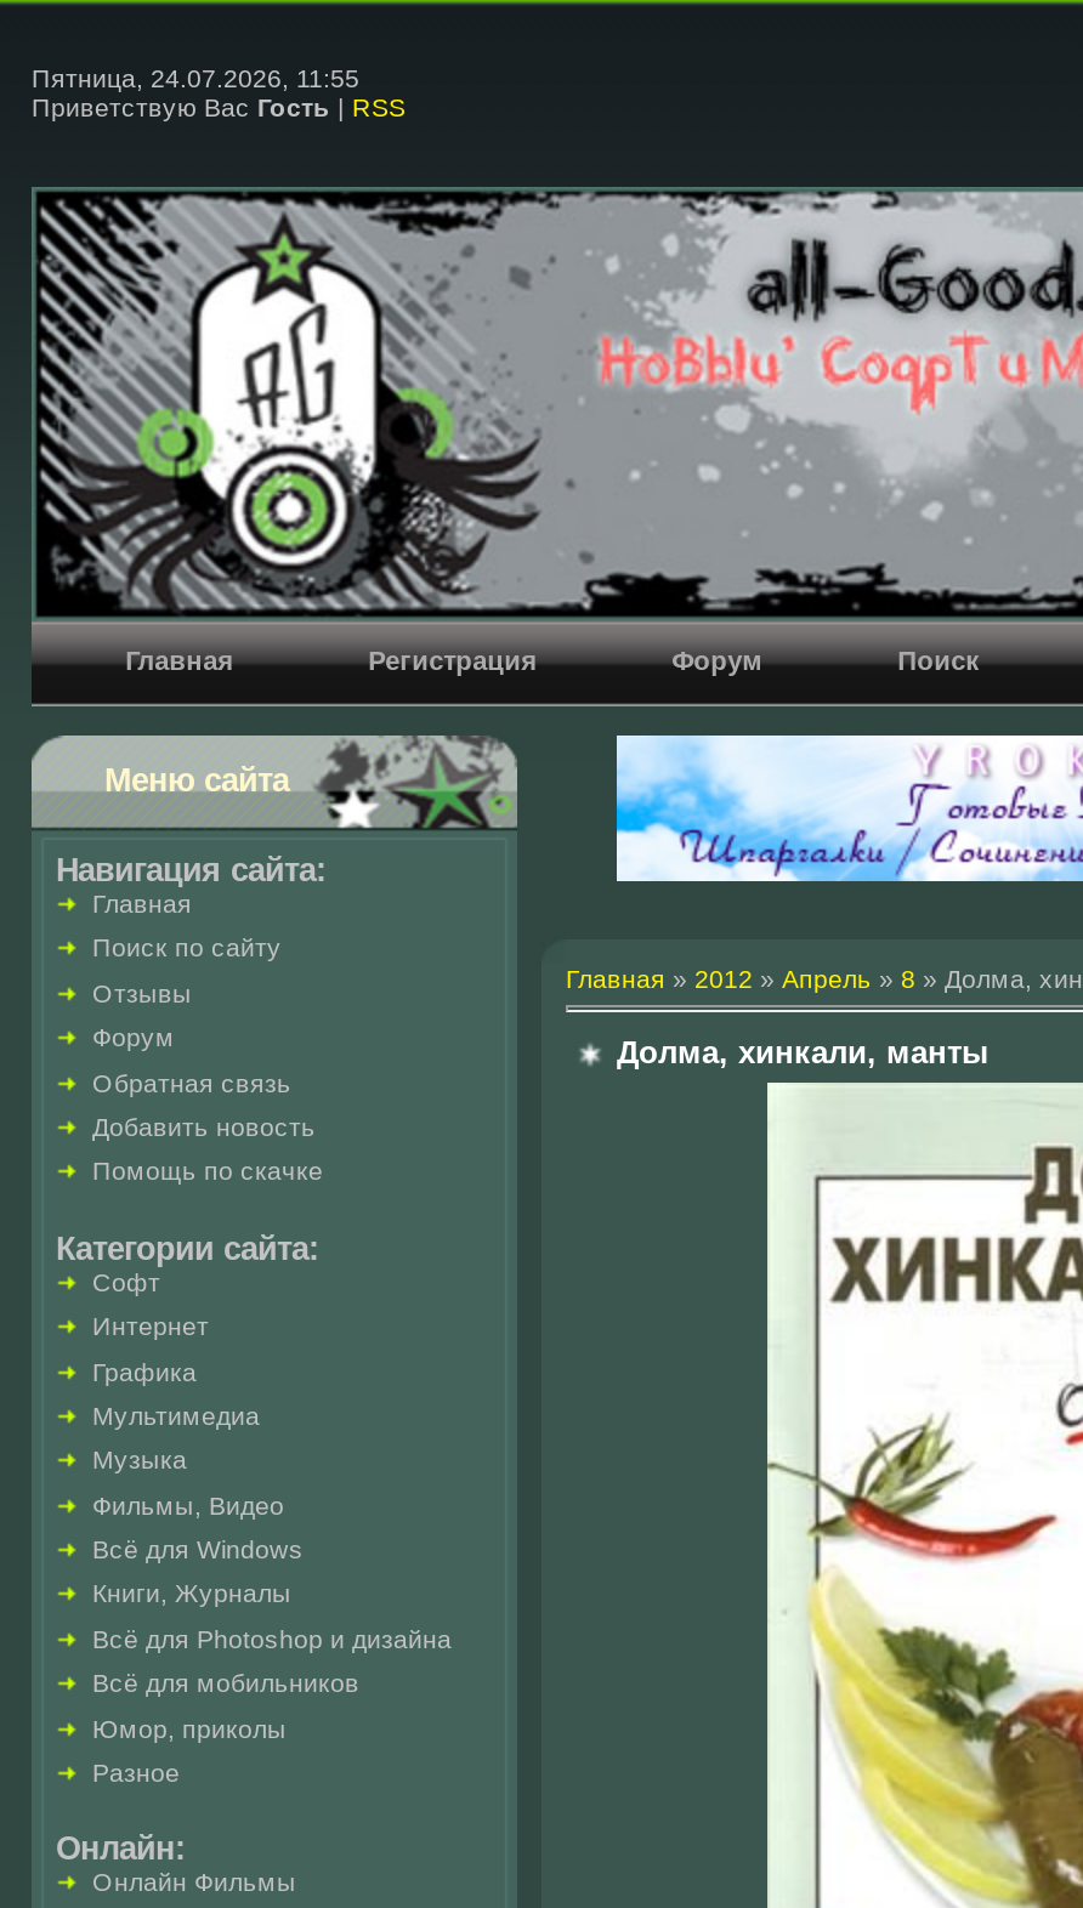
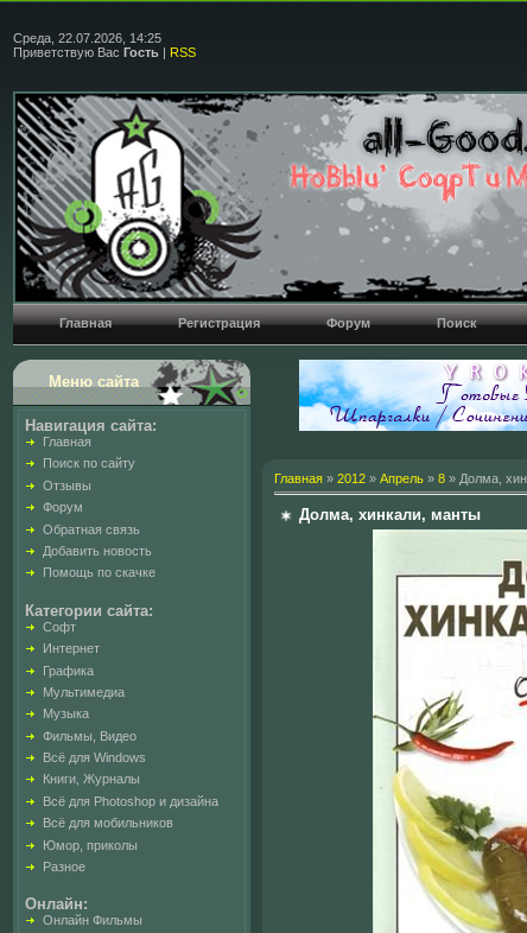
- Пятница, 24.07.2026, 11:55
+ Среда, 22.07.2026, 14:25
